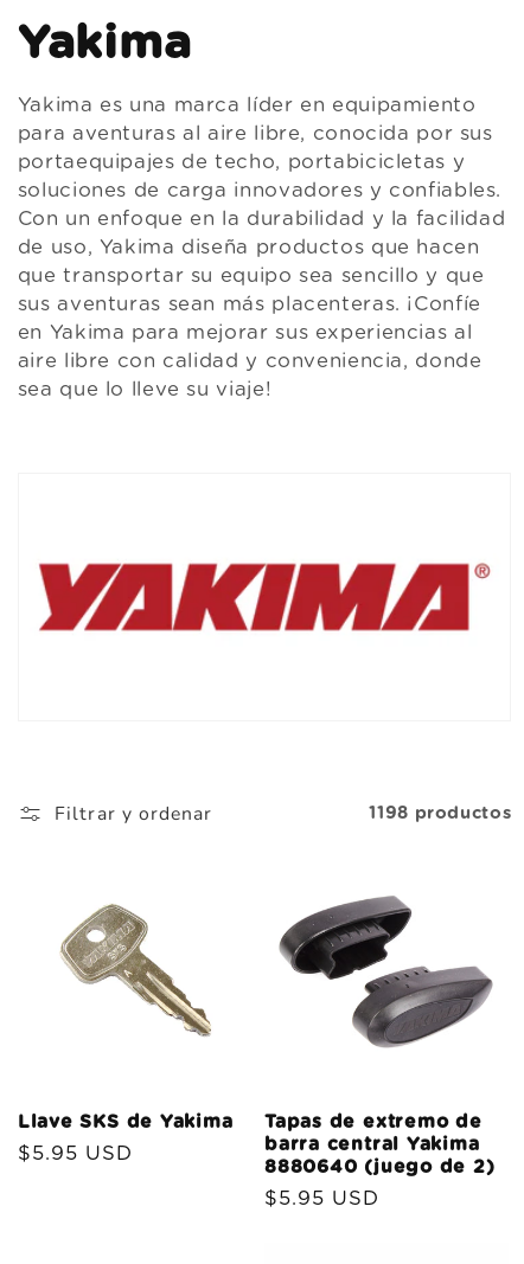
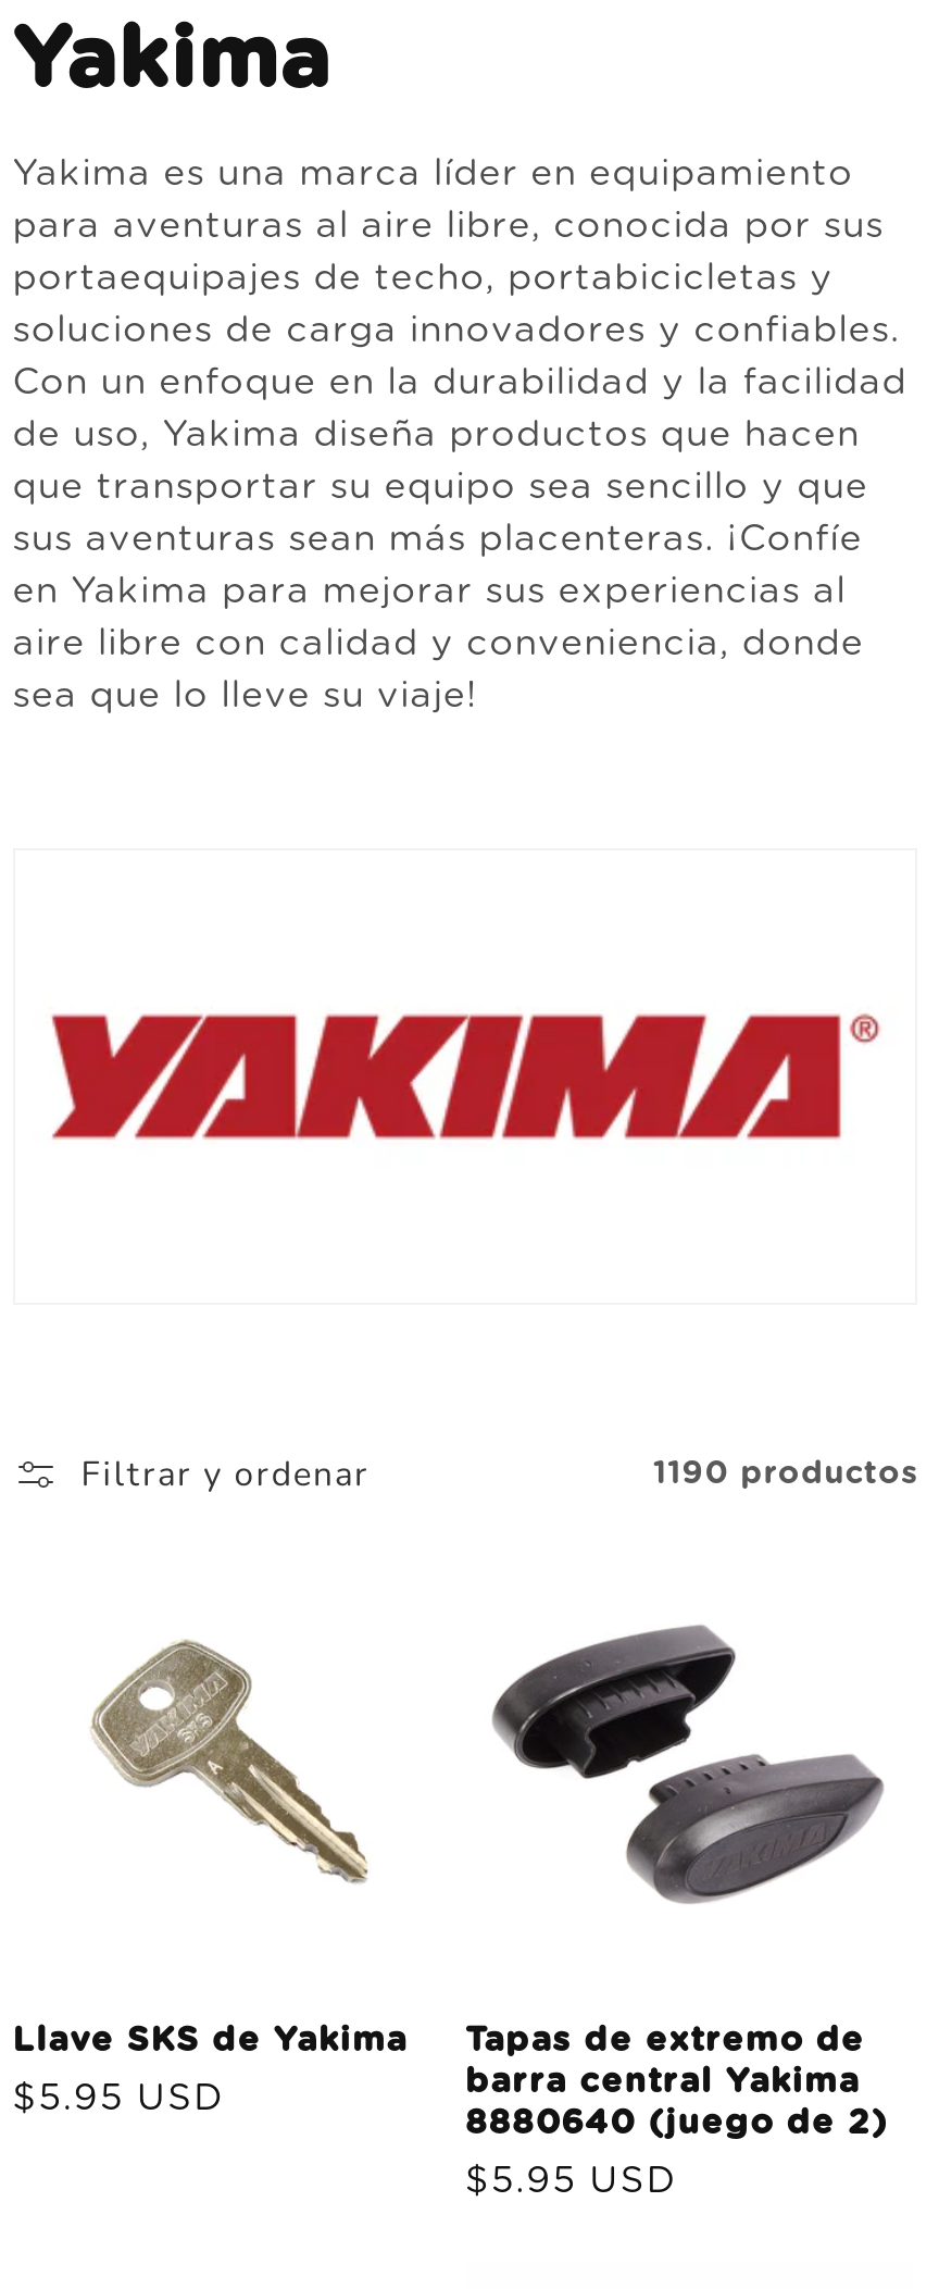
- 1198 productos
+ 1190 productos
